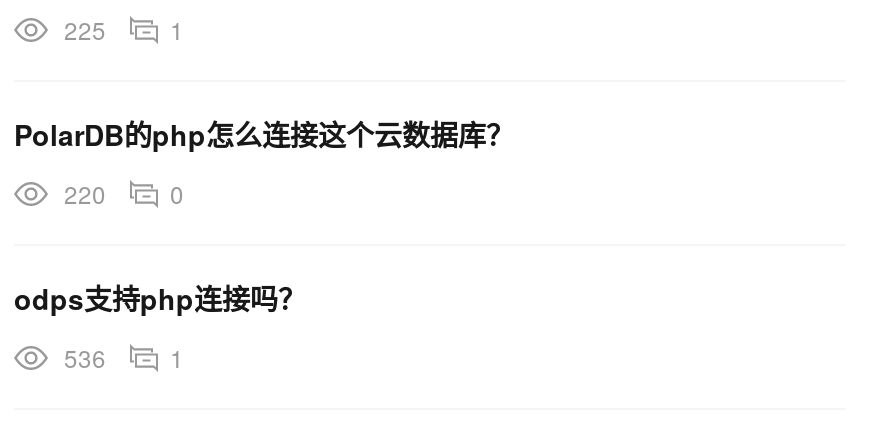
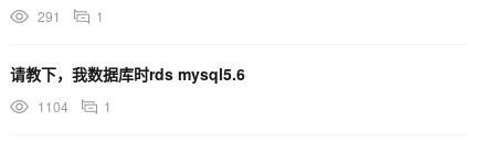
- 225 1
+ 291 1

- PolarDB的php怎么连接这个云数据库？
- 220
- 0
- odps支持php连接吗？
- 536
+ 请教下，我数据库时rds mysql5.6
+ 1104
